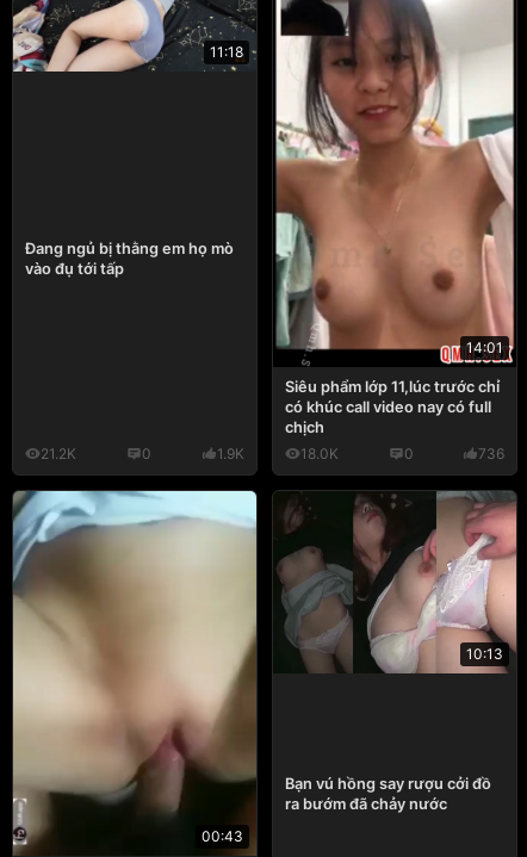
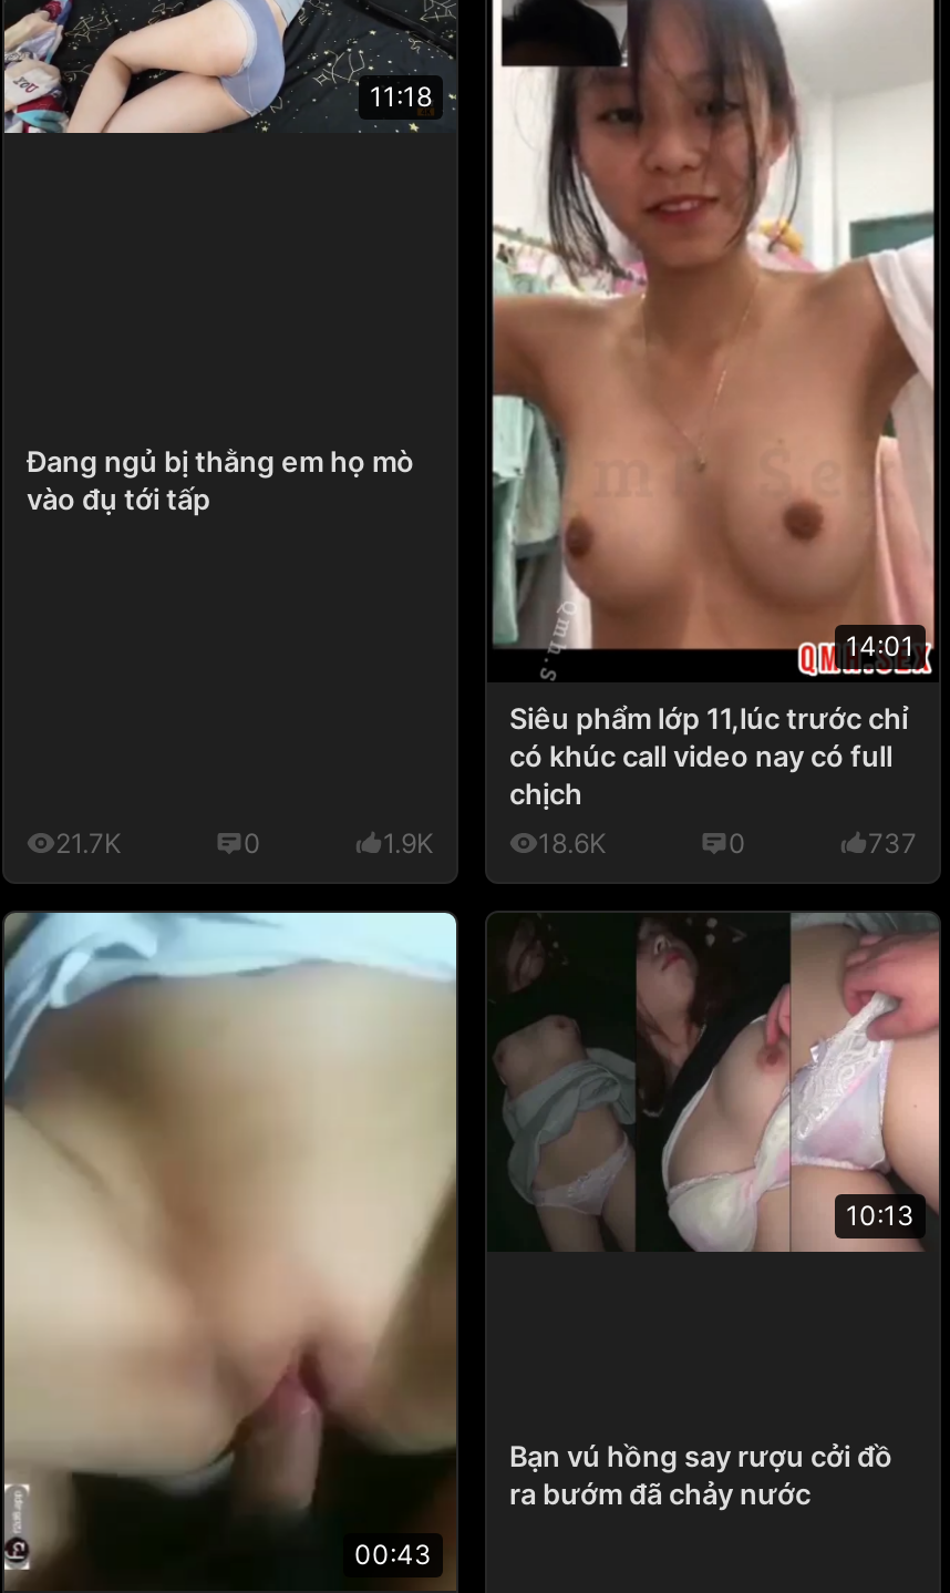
- 21.2K
+ 21.7K

- 18.0K
+ 18.6K

- 736
+ 737
